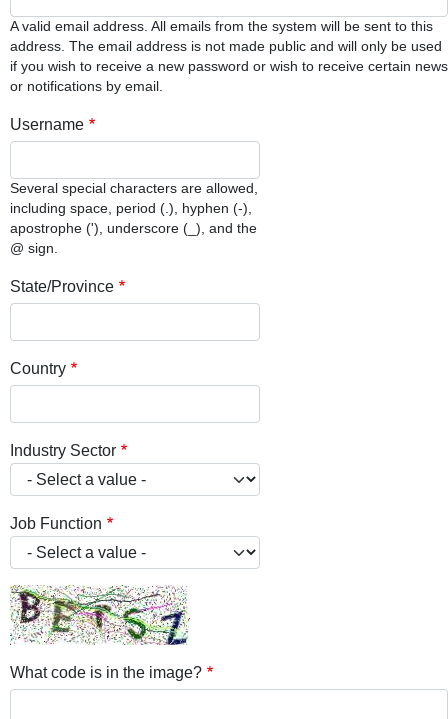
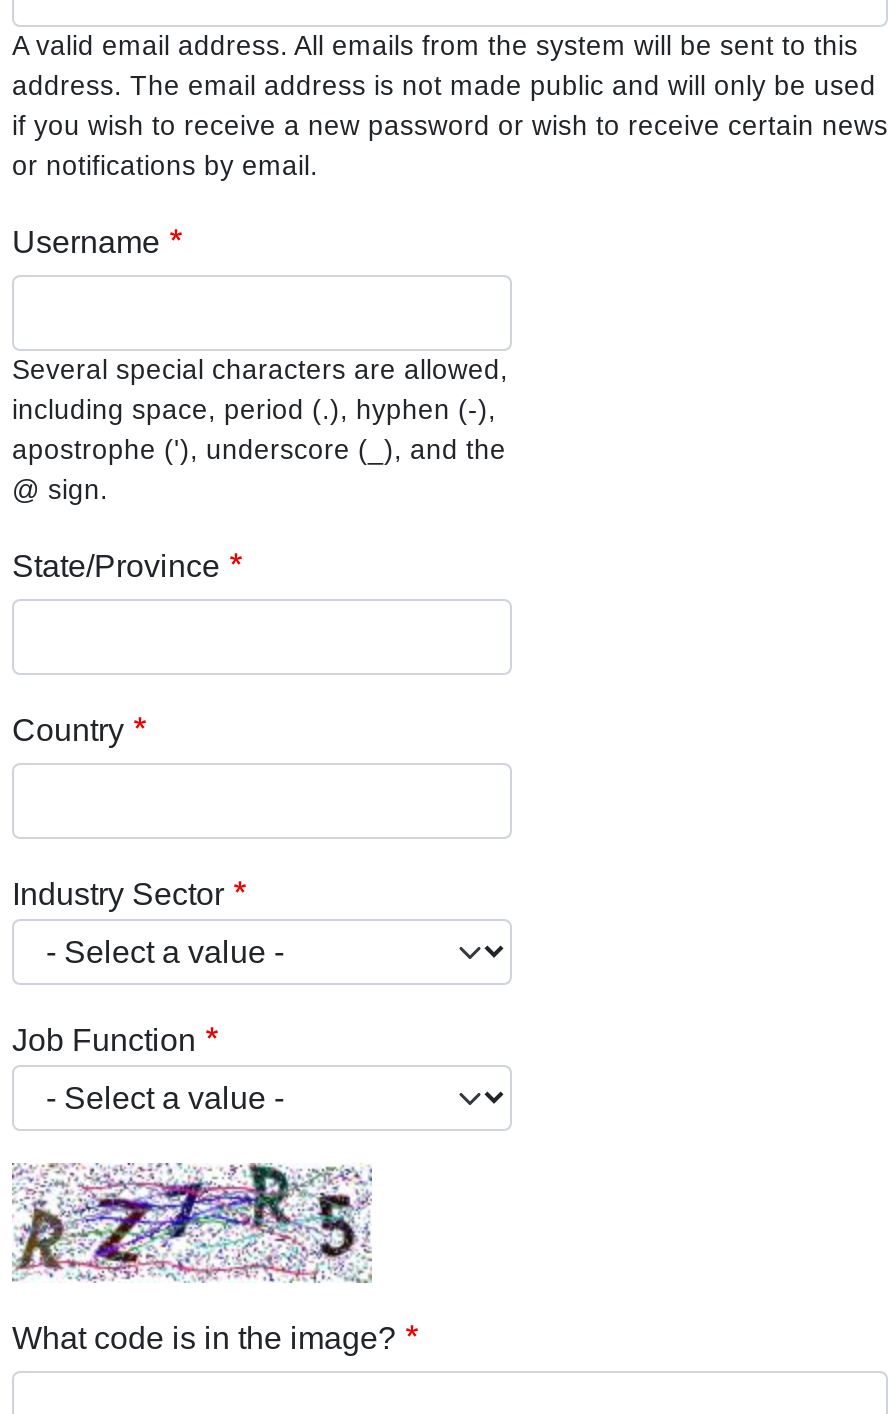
- [image]
+ [image]
